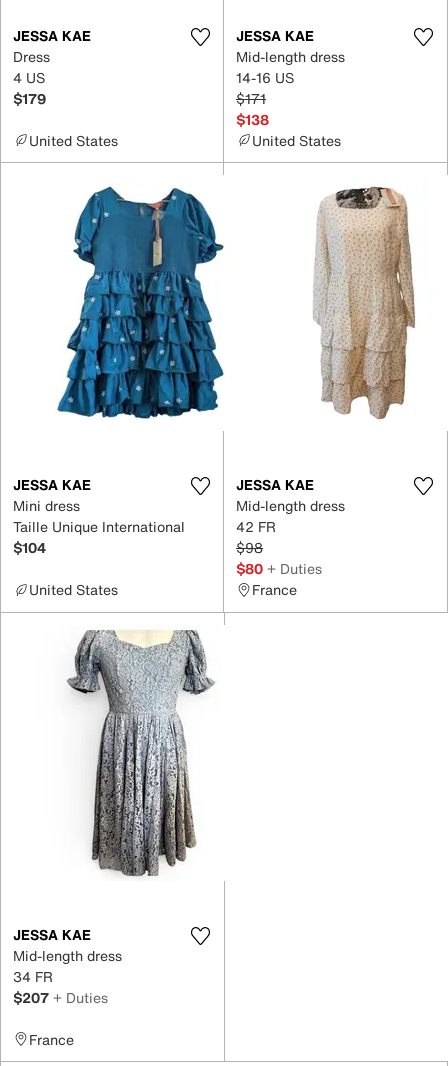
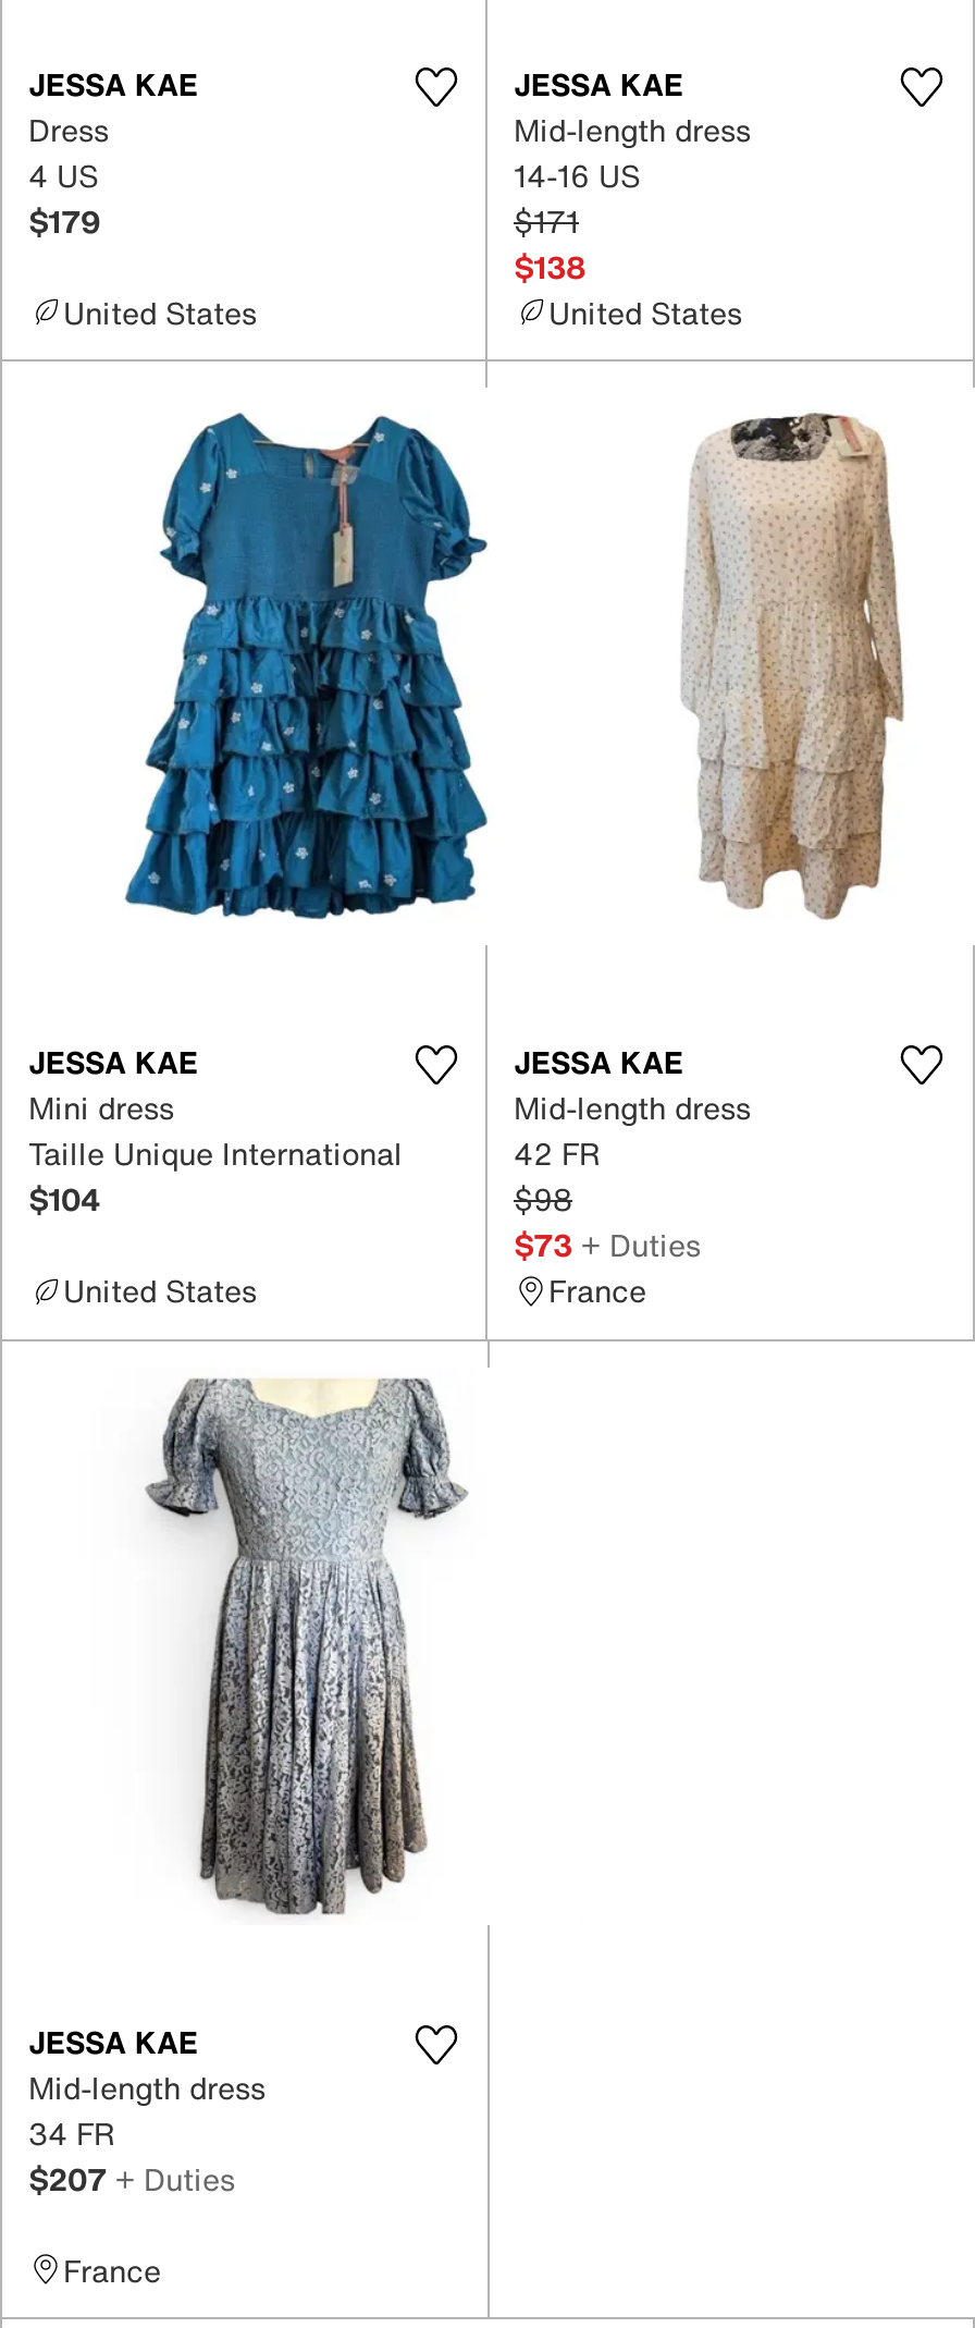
- $80 + Duties
+ $73 + Duties
